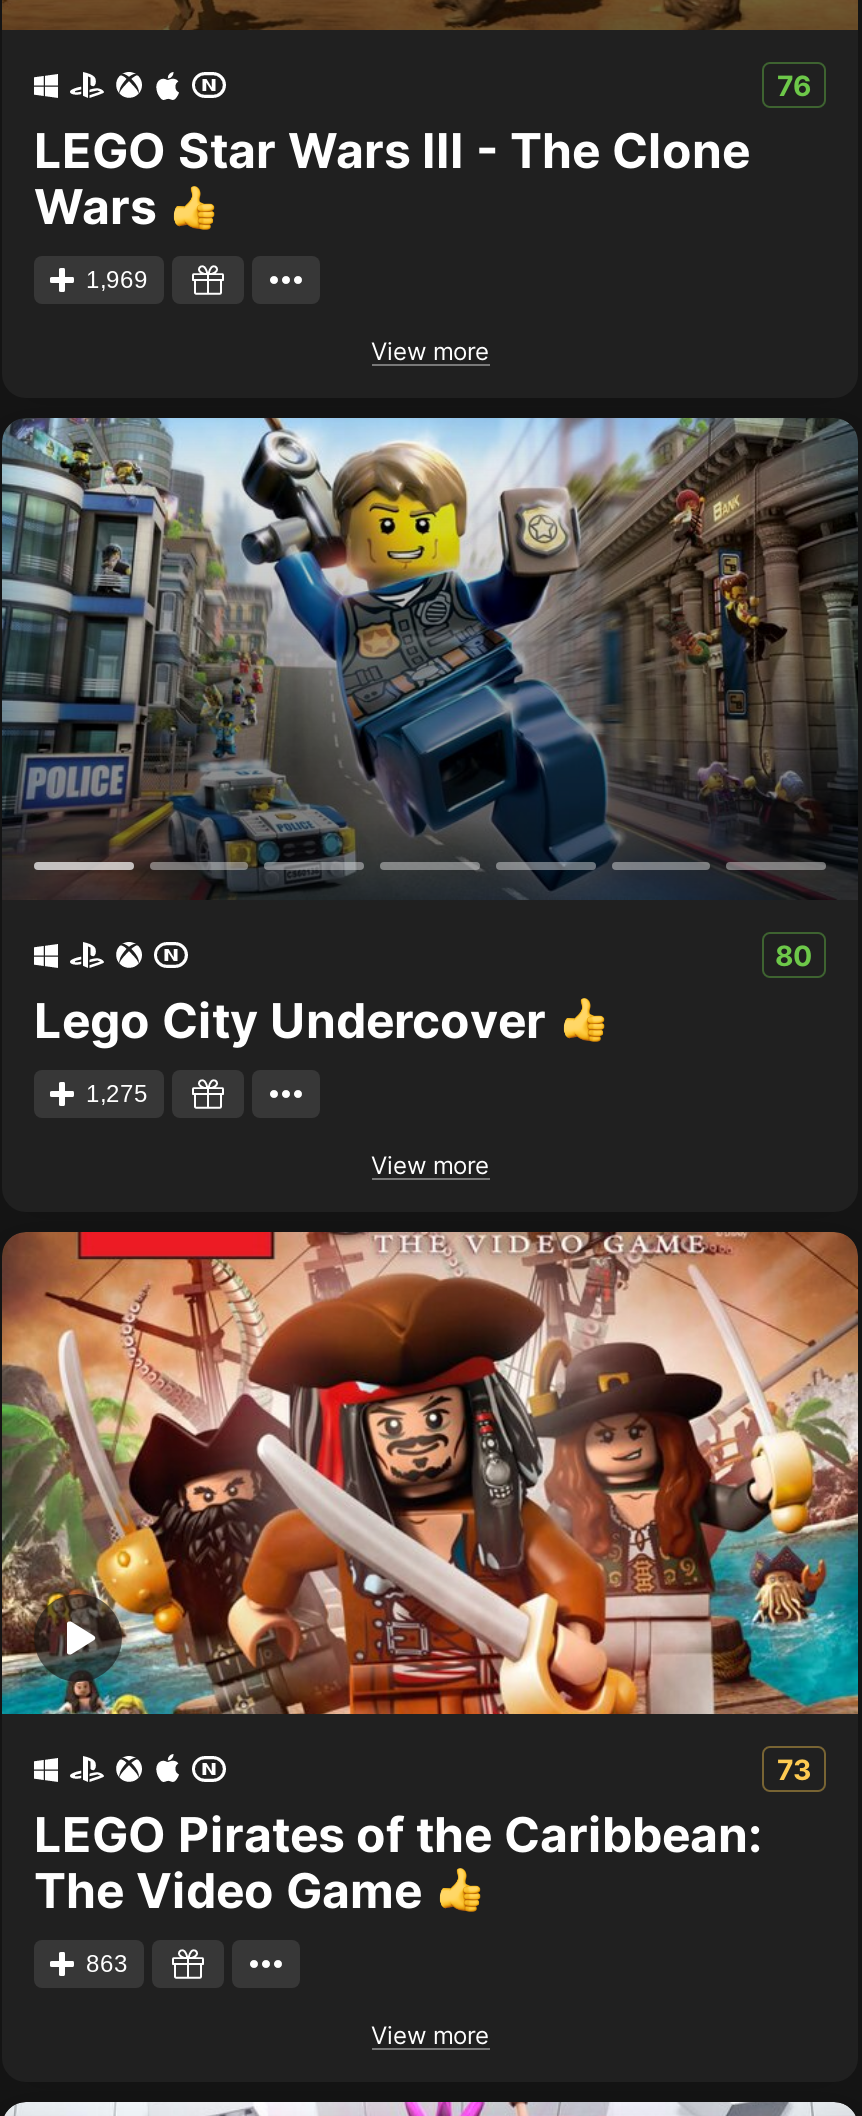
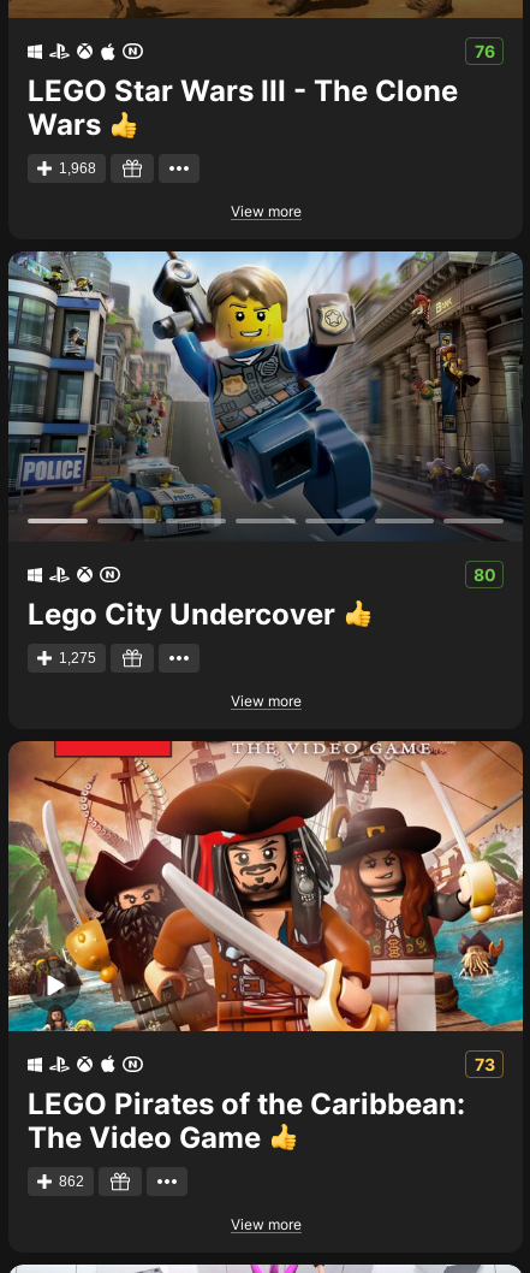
- 1,969
+ 1,968

- 863
+ 862
